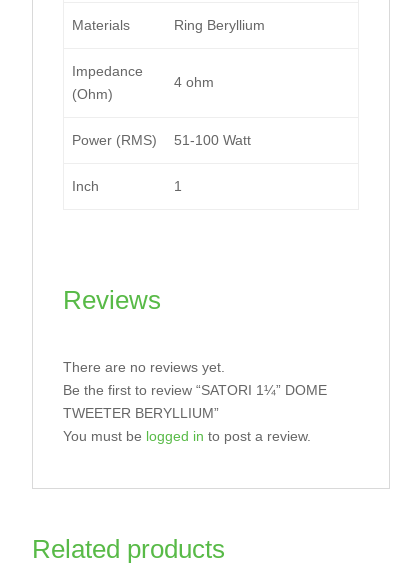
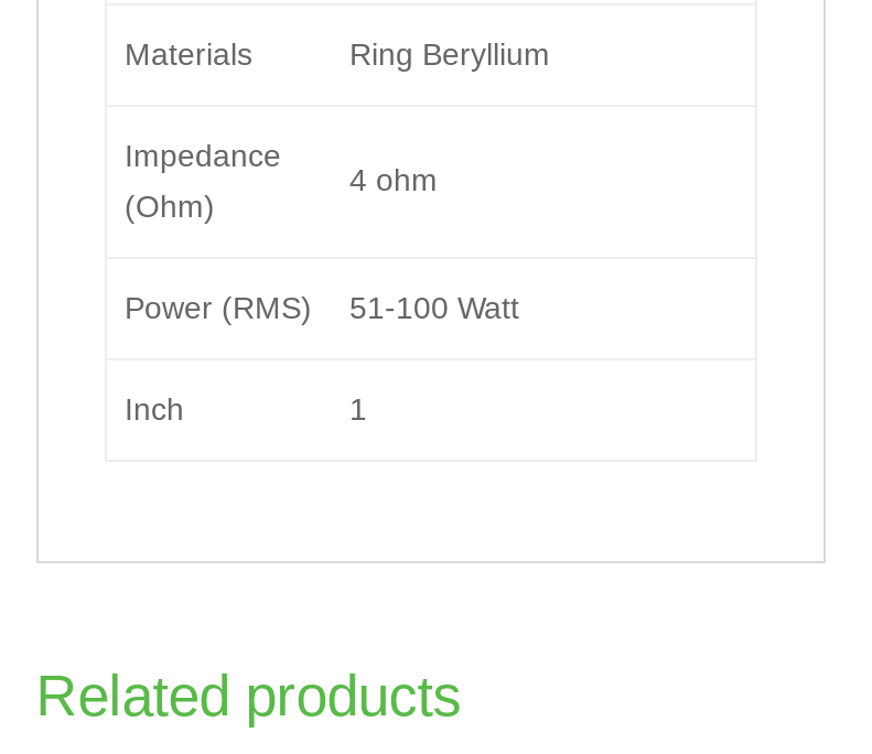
- Reviews
- There are no reviews yet.
- Be the first to review “SATORI 1¼” DOME
- TWEETER BERYLLIUM”
- You must be logged in to post a review.
